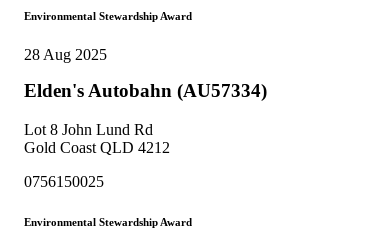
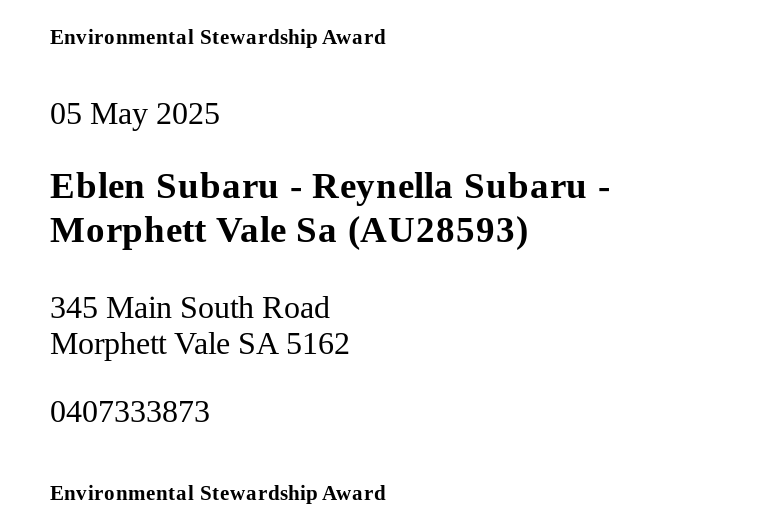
- 28 Aug 2025
+ 05 May 2025

- Elden's Autobahn (AU57334)
+ Eblen Subaru - Reynella Subaru -
+ Morphett Vale Sa (AU28593)

- Lot 8 John Lund Rd
- Gold Coast QLD 4212
+ 345 Main South Road
+ Morphett Vale SA 5162

- 0756150025
+ 0407333873
